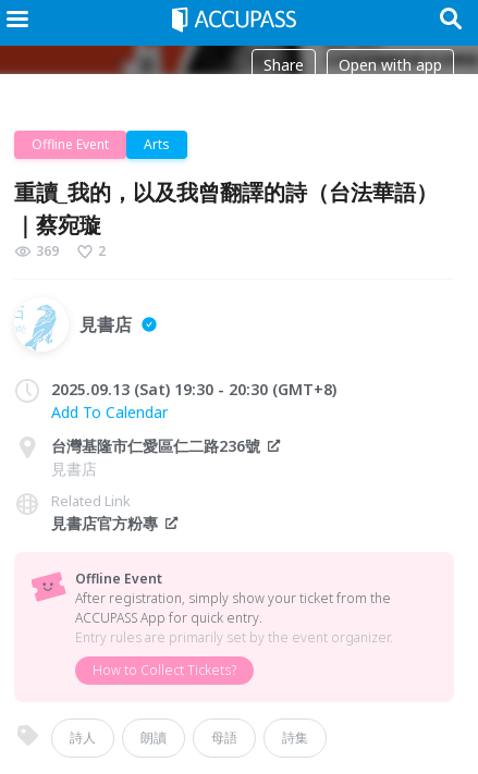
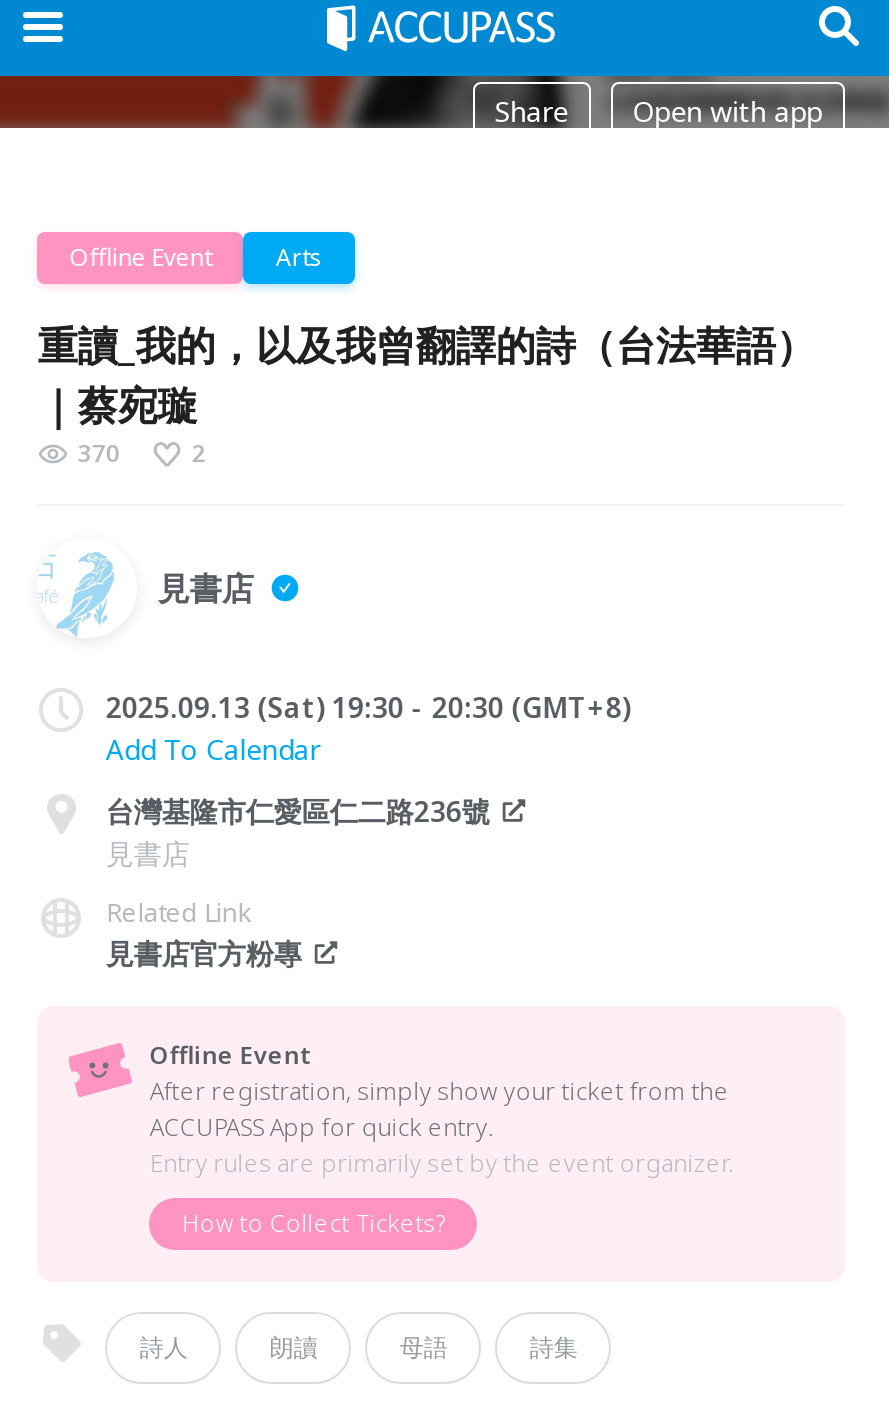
- 369
+ 370
